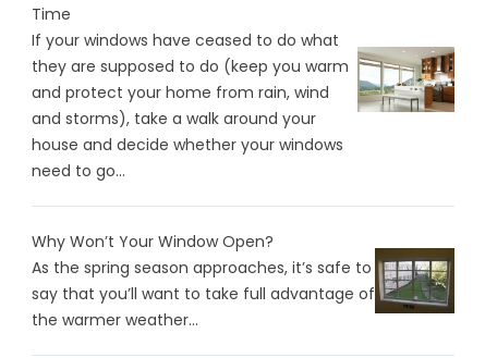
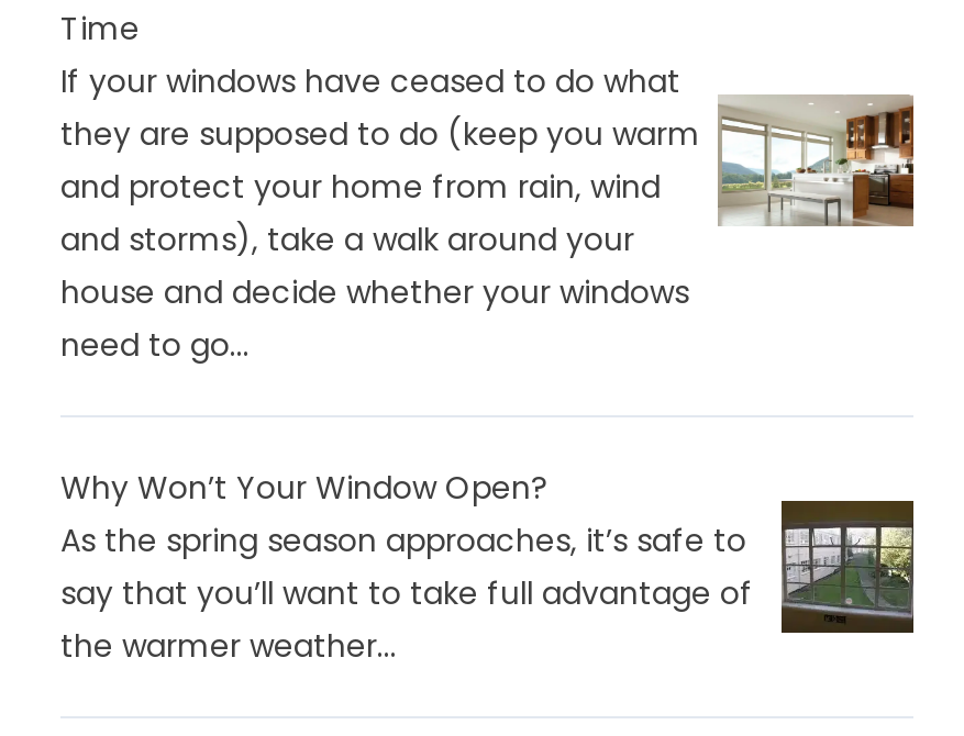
- [image]
+ [image]
